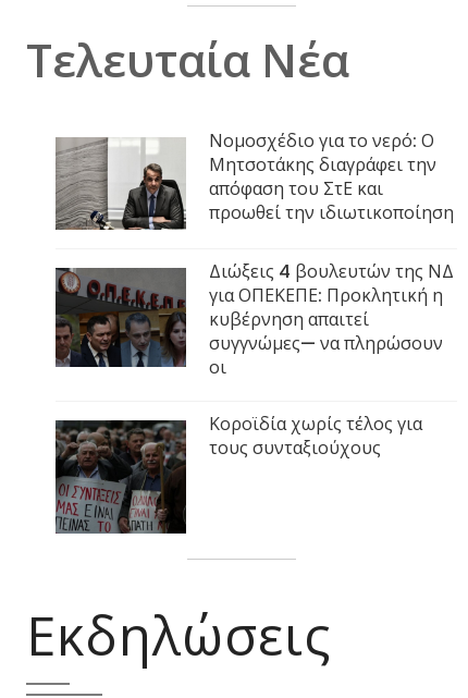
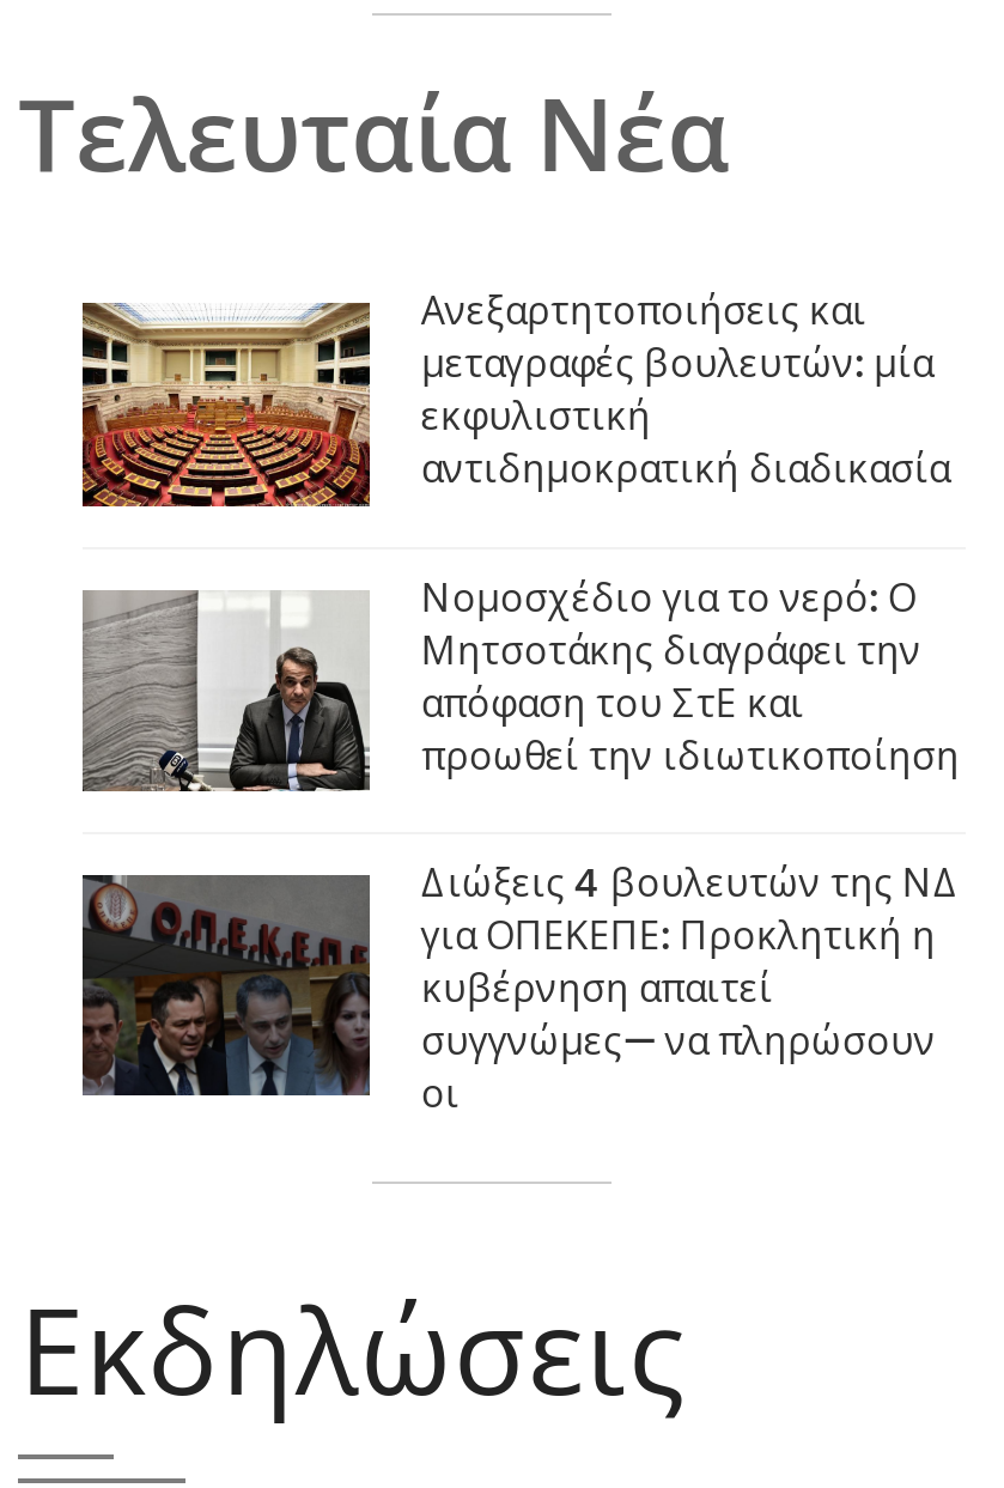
+ [image]
+ Ανεξαρτητοποιήσεις και
+ μεταγραφές βουλευτών: μία
+ εκφυλιστική
+ αντιδημοκρατική διαδικασία

moved down: [image] | Νομοσχέδιο για το νερό: Ο | Μητσοτάκης διαγράφει την | ... | συγγνώμες— να πληρώσουν | οι

- [image]
- Κοροϊδία χωρίς τέλος για
- τους συνταξιούχους
